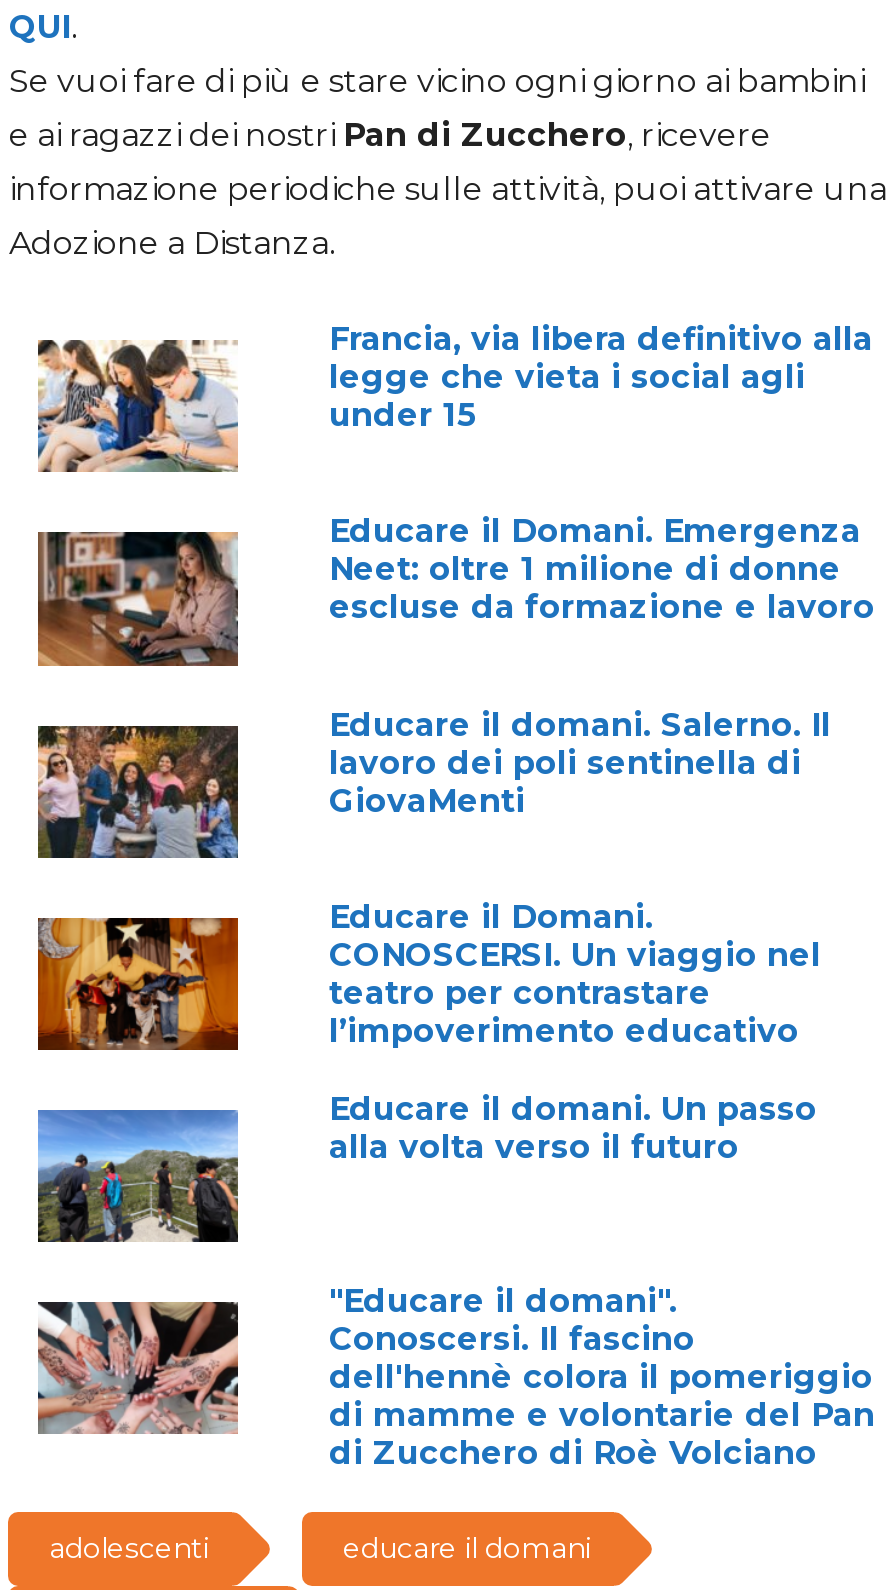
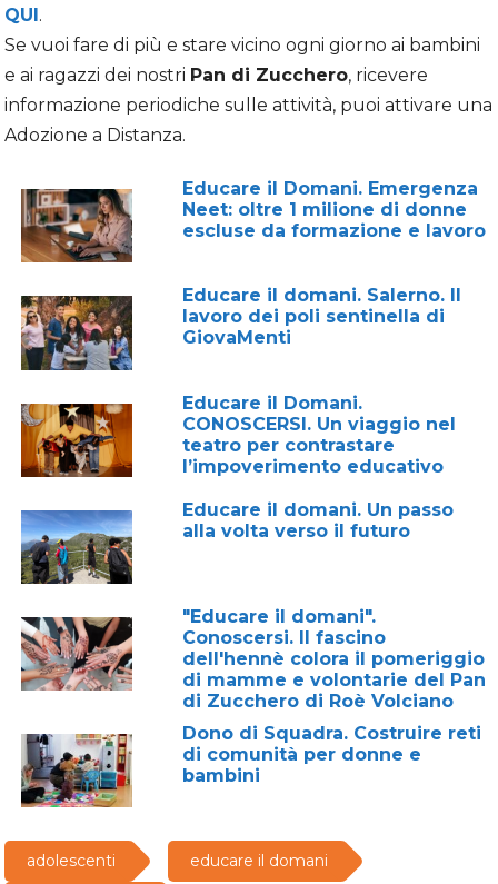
- Francia, via libera definitivo alla
- legge che vieta i social agli
- under 15

- [image]

moved up: Educare il Domani. Emergenza | Neet: oltre 1 milione di donne | escluse da formazione e lavoro | ... | di mamme e volontarie del Pan | di Zucchero di Roè Volciano

+ [image]

+ Dono di Squadra. Costruire reti
+ di comunità per donne e
+ bambini
